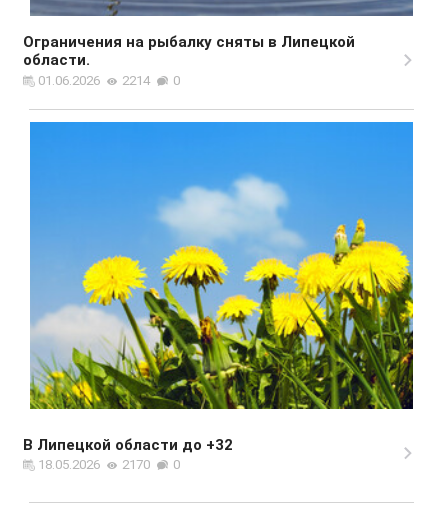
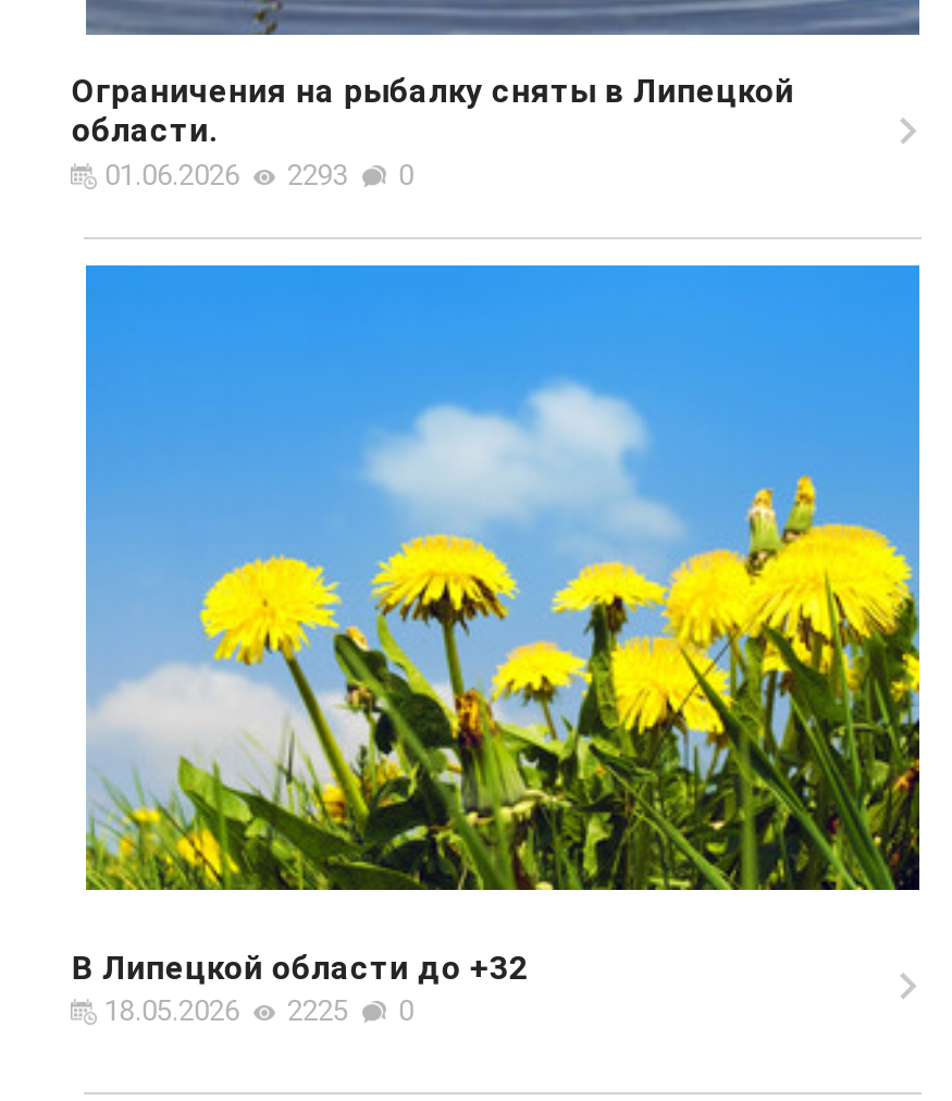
- 01.06.2026 2214 0
+ 01.06.2026 2293 0

- 18.05.2026 2170 0
+ 18.05.2026 2225 0
